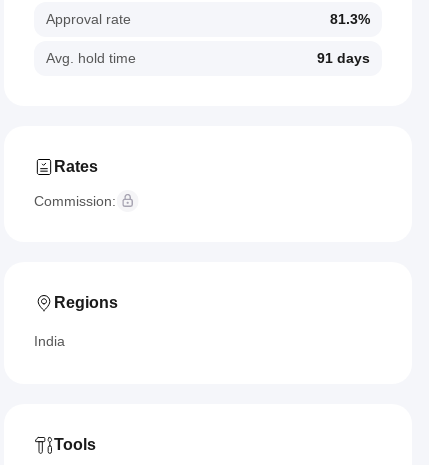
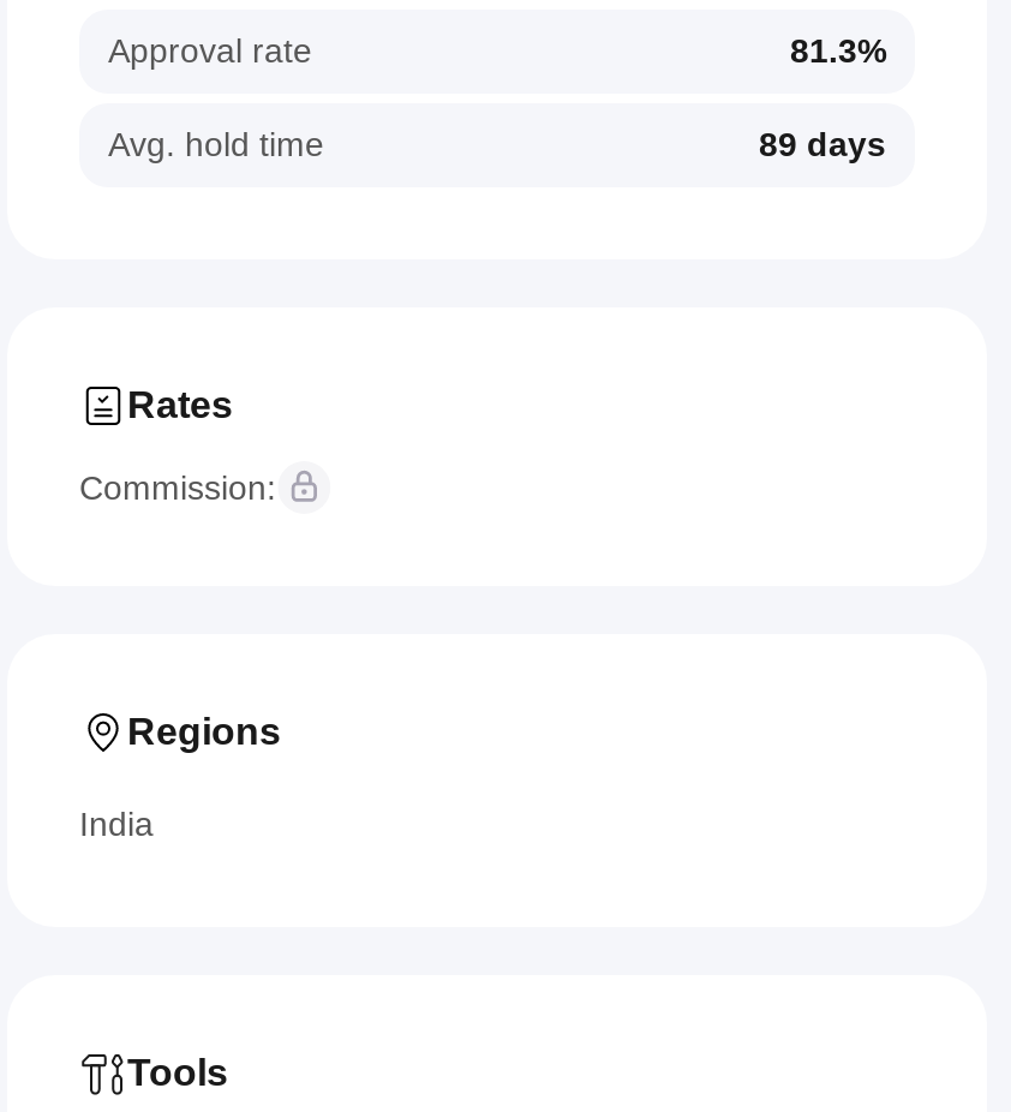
- 91 days
+ 89 days
